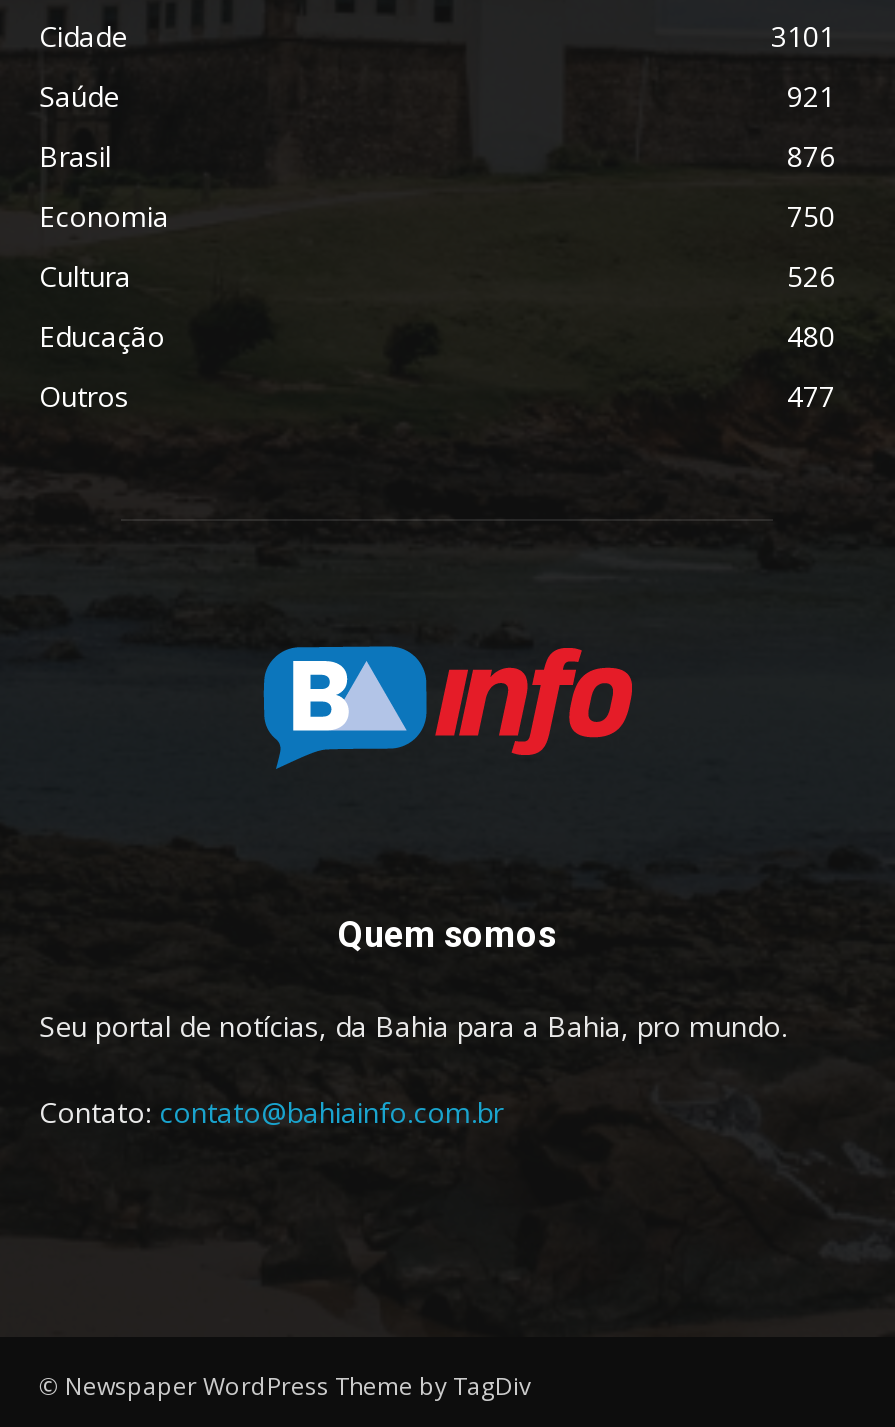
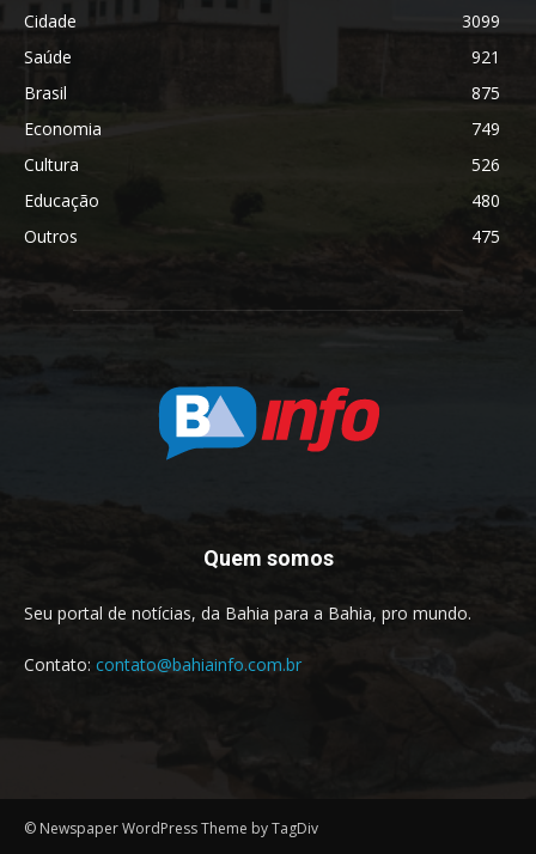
- 3101
+ 3099

- 876
+ 875

- 750
+ 749

- 477
+ 475
